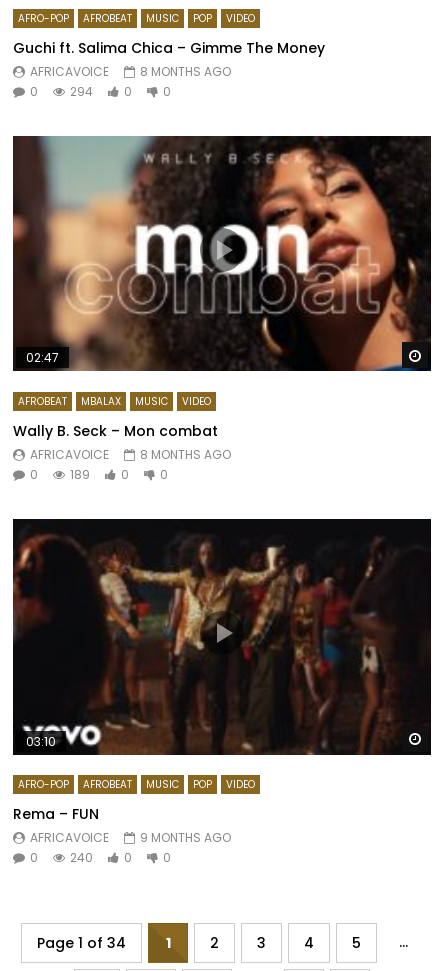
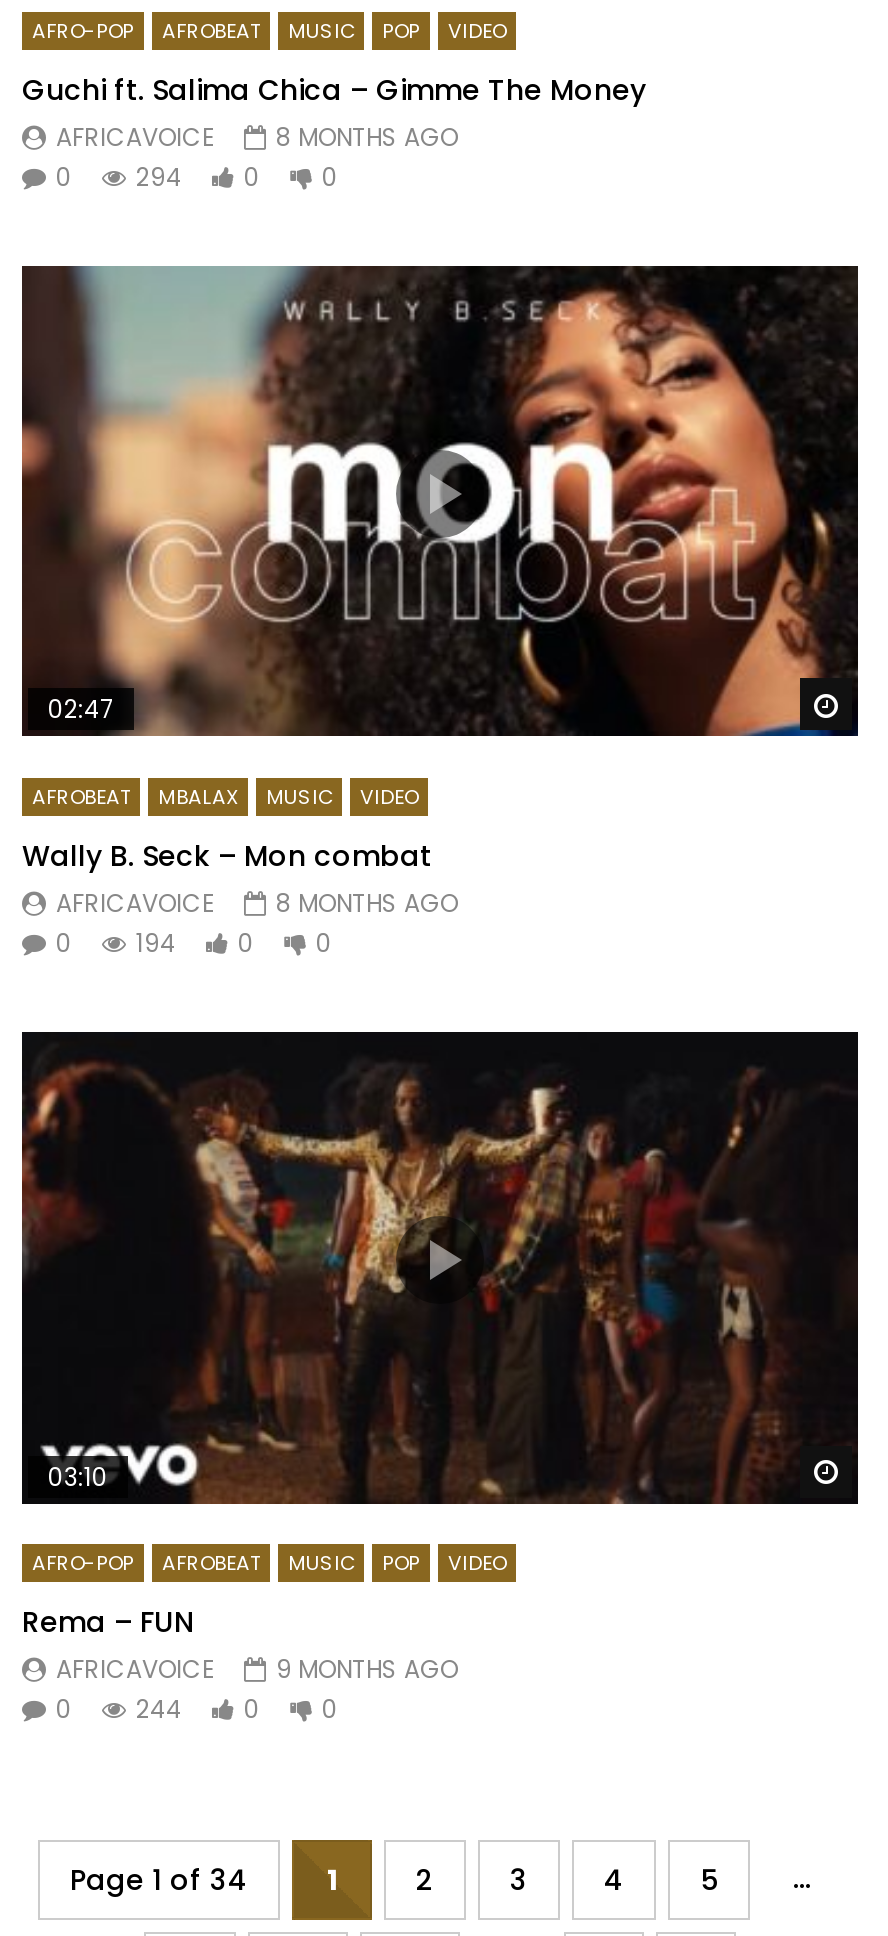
- 0 189 0 0
+ 0 194 0 0

- 0 240 0 0
+ 0 244 0 0
